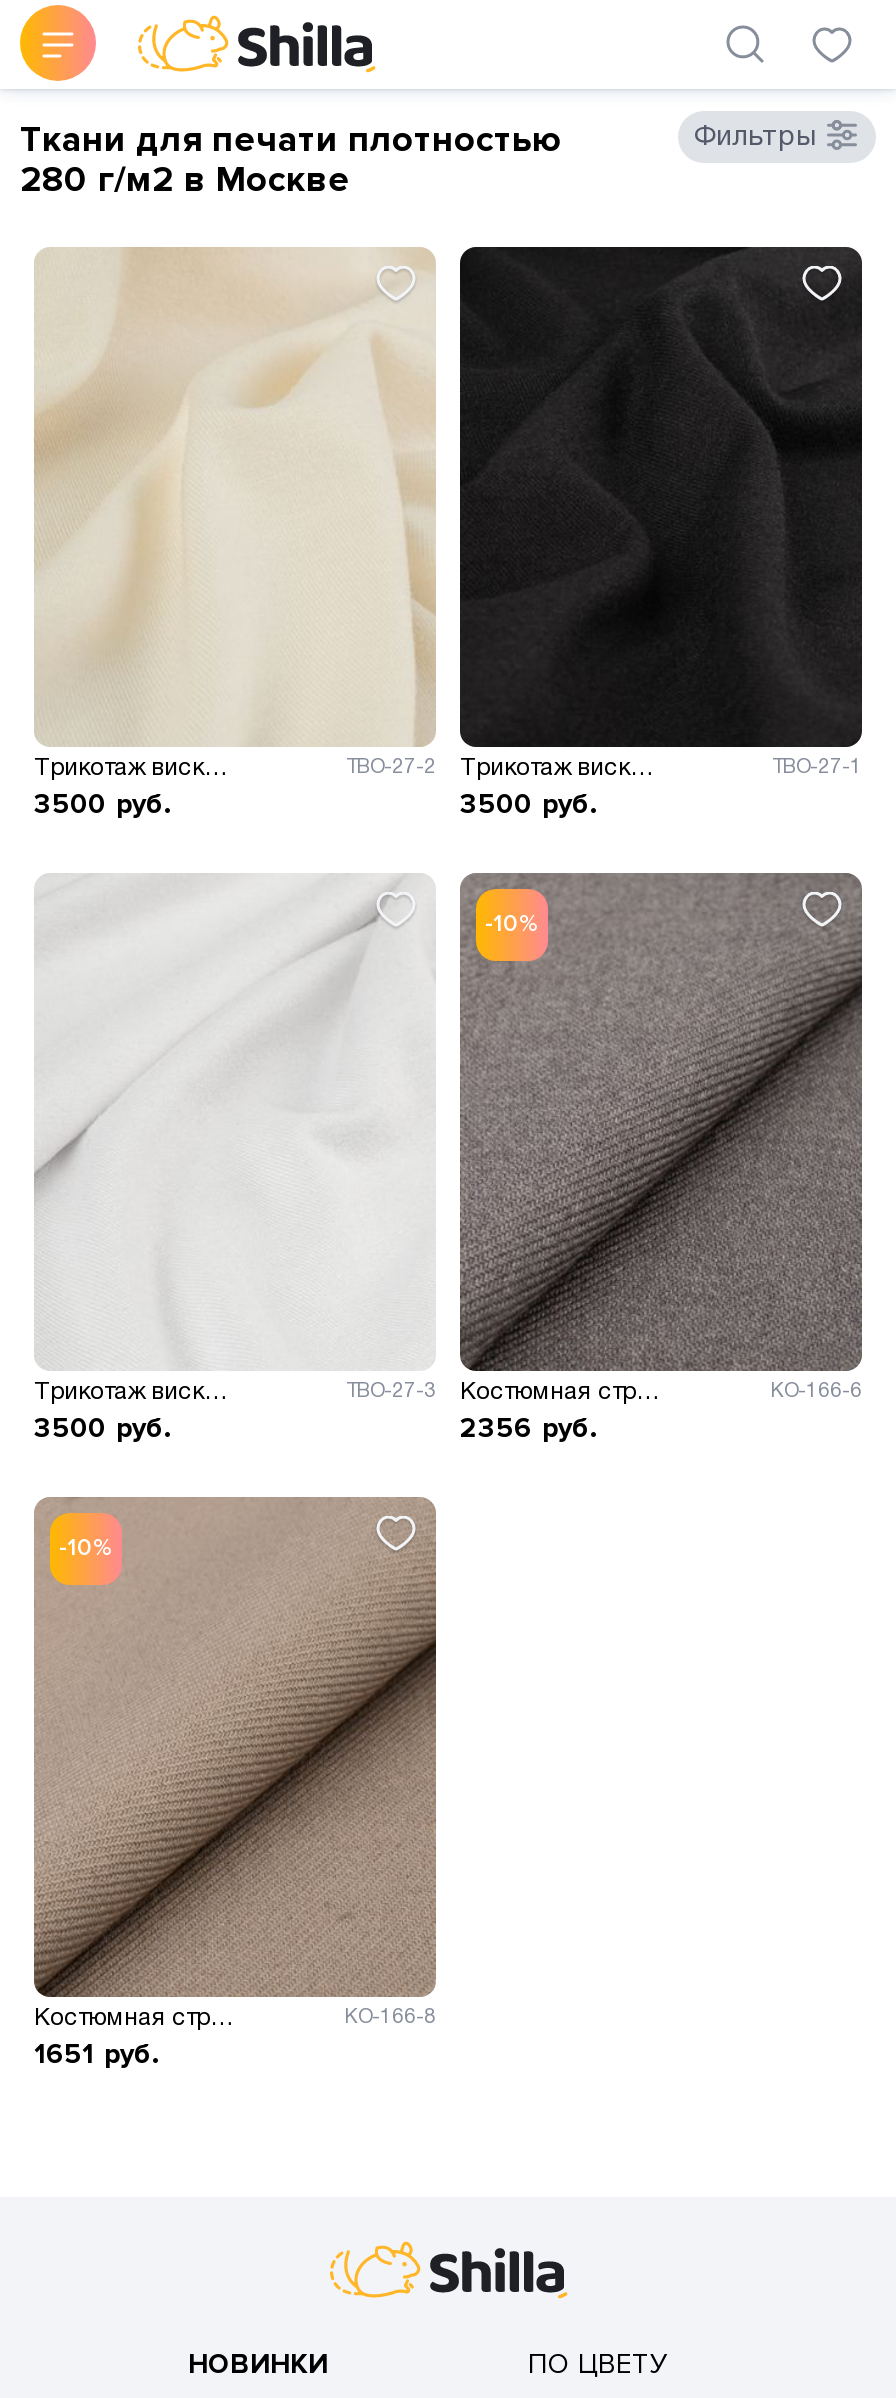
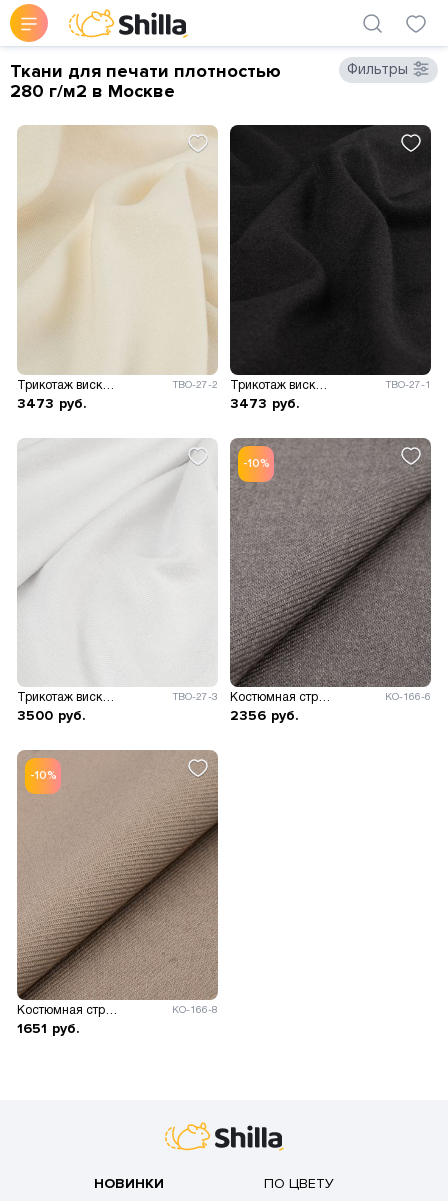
- 3500 руб.
+ 3473 руб.

- 3500 руб.
+ 3473 руб.
